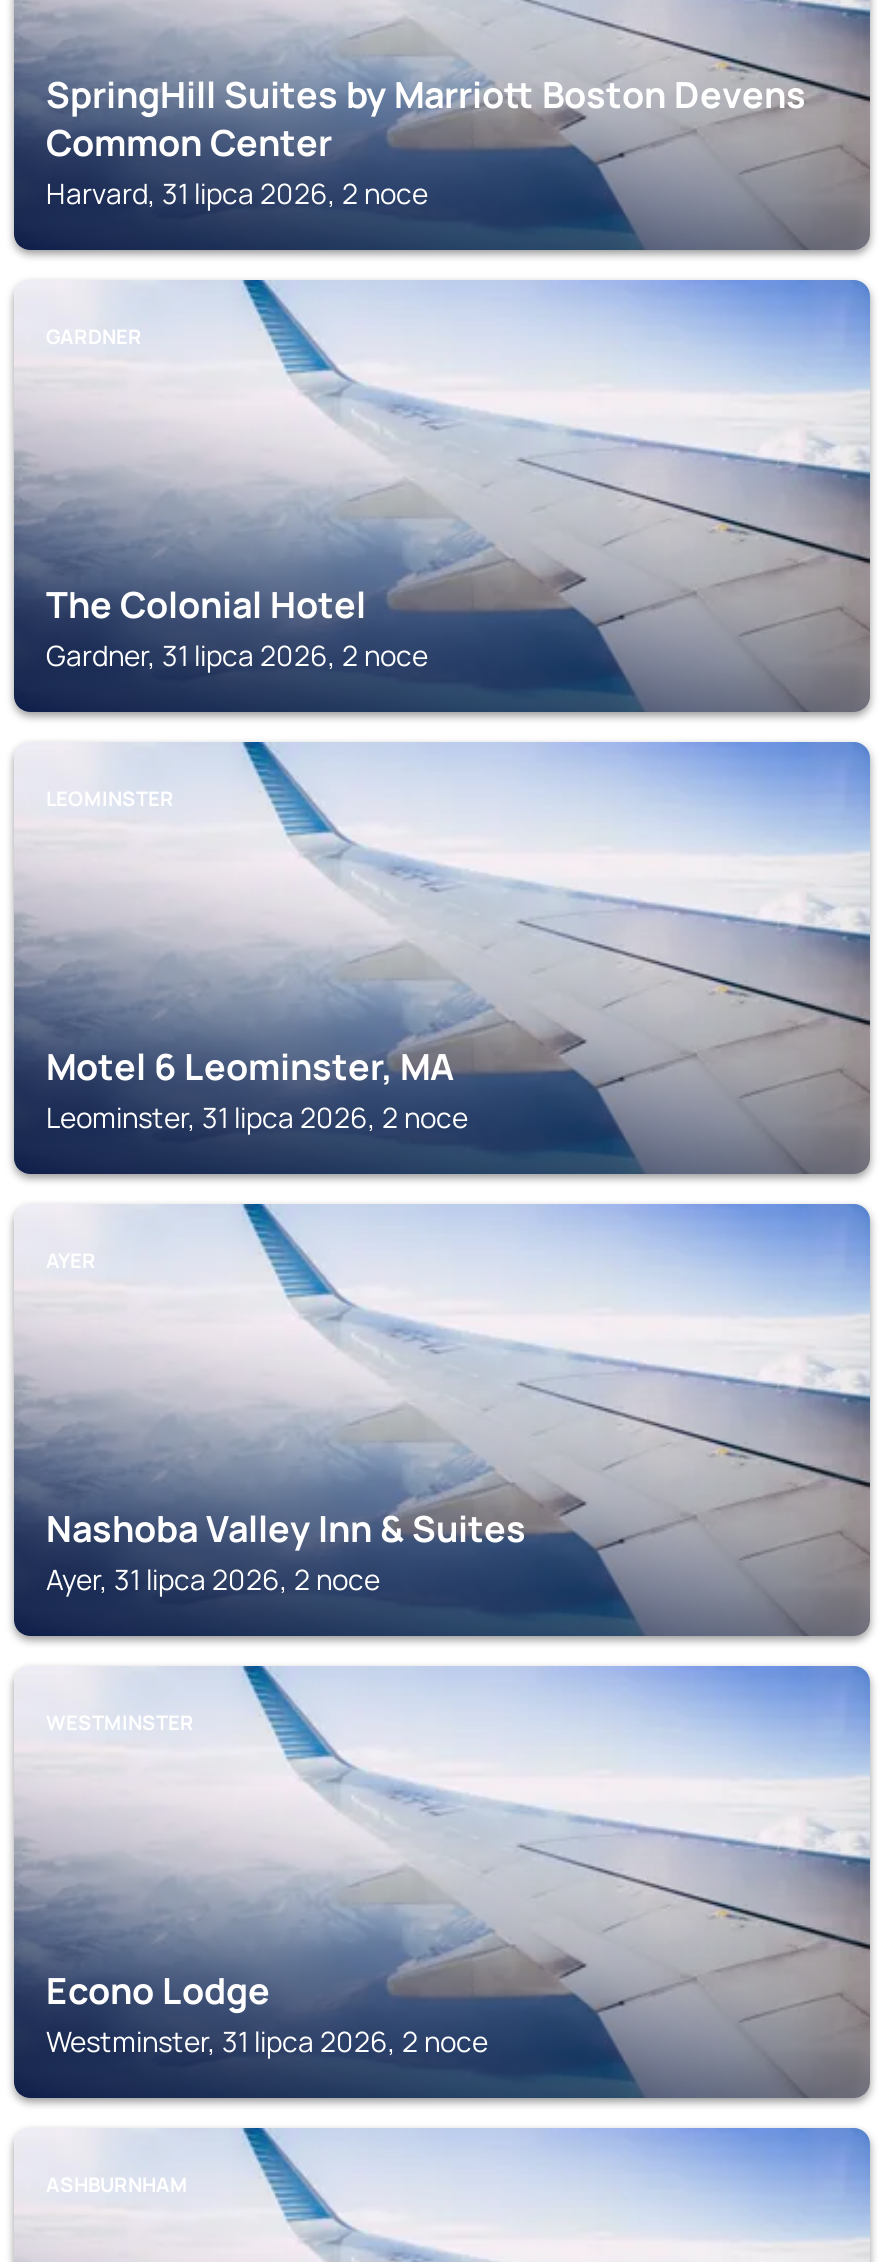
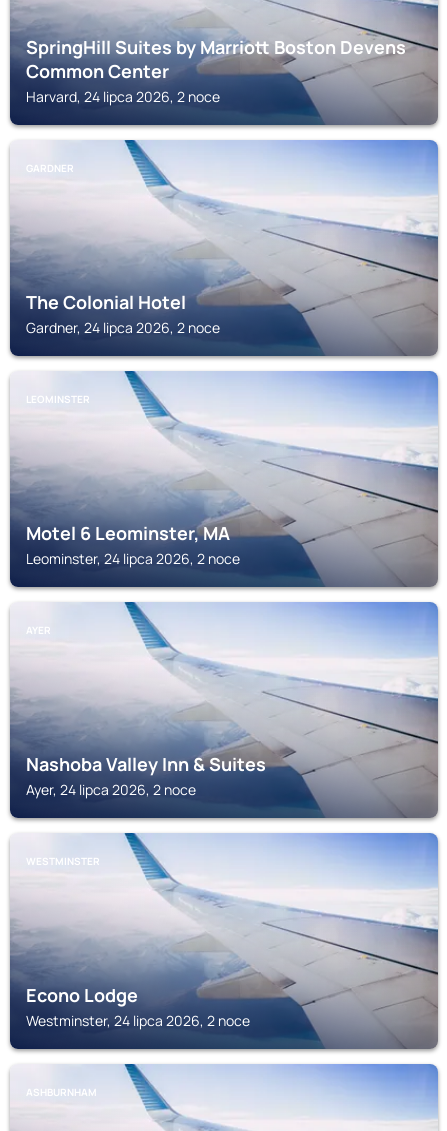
- Harvard, 31 lipca 2026, 2 noce
+ Harvard, 24 lipca 2026, 2 noce

- Gardner, 31 lipca 2026, 2 noce
+ Gardner, 24 lipca 2026, 2 noce

- Leominster, 31 lipca 2026, 2 noce
+ Leominster, 24 lipca 2026, 2 noce

- Ayer, 31 lipca 2026, 2 noce
+ Ayer, 24 lipca 2026, 2 noce

- Westminster, 31 lipca 2026, 2 noce
+ Westminster, 24 lipca 2026, 2 noce
